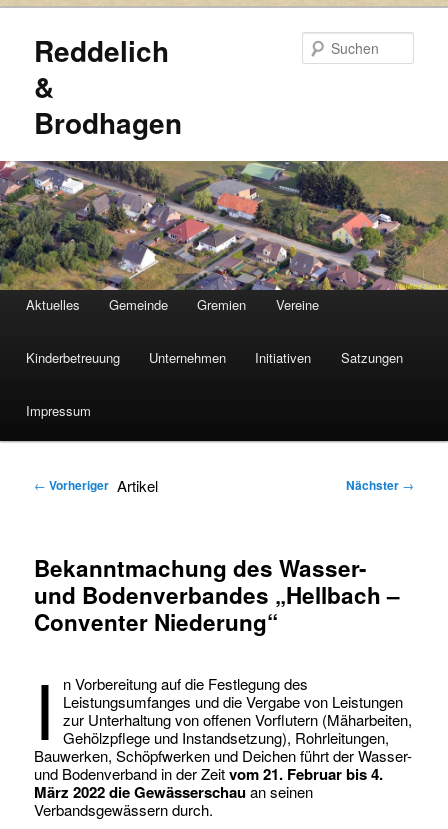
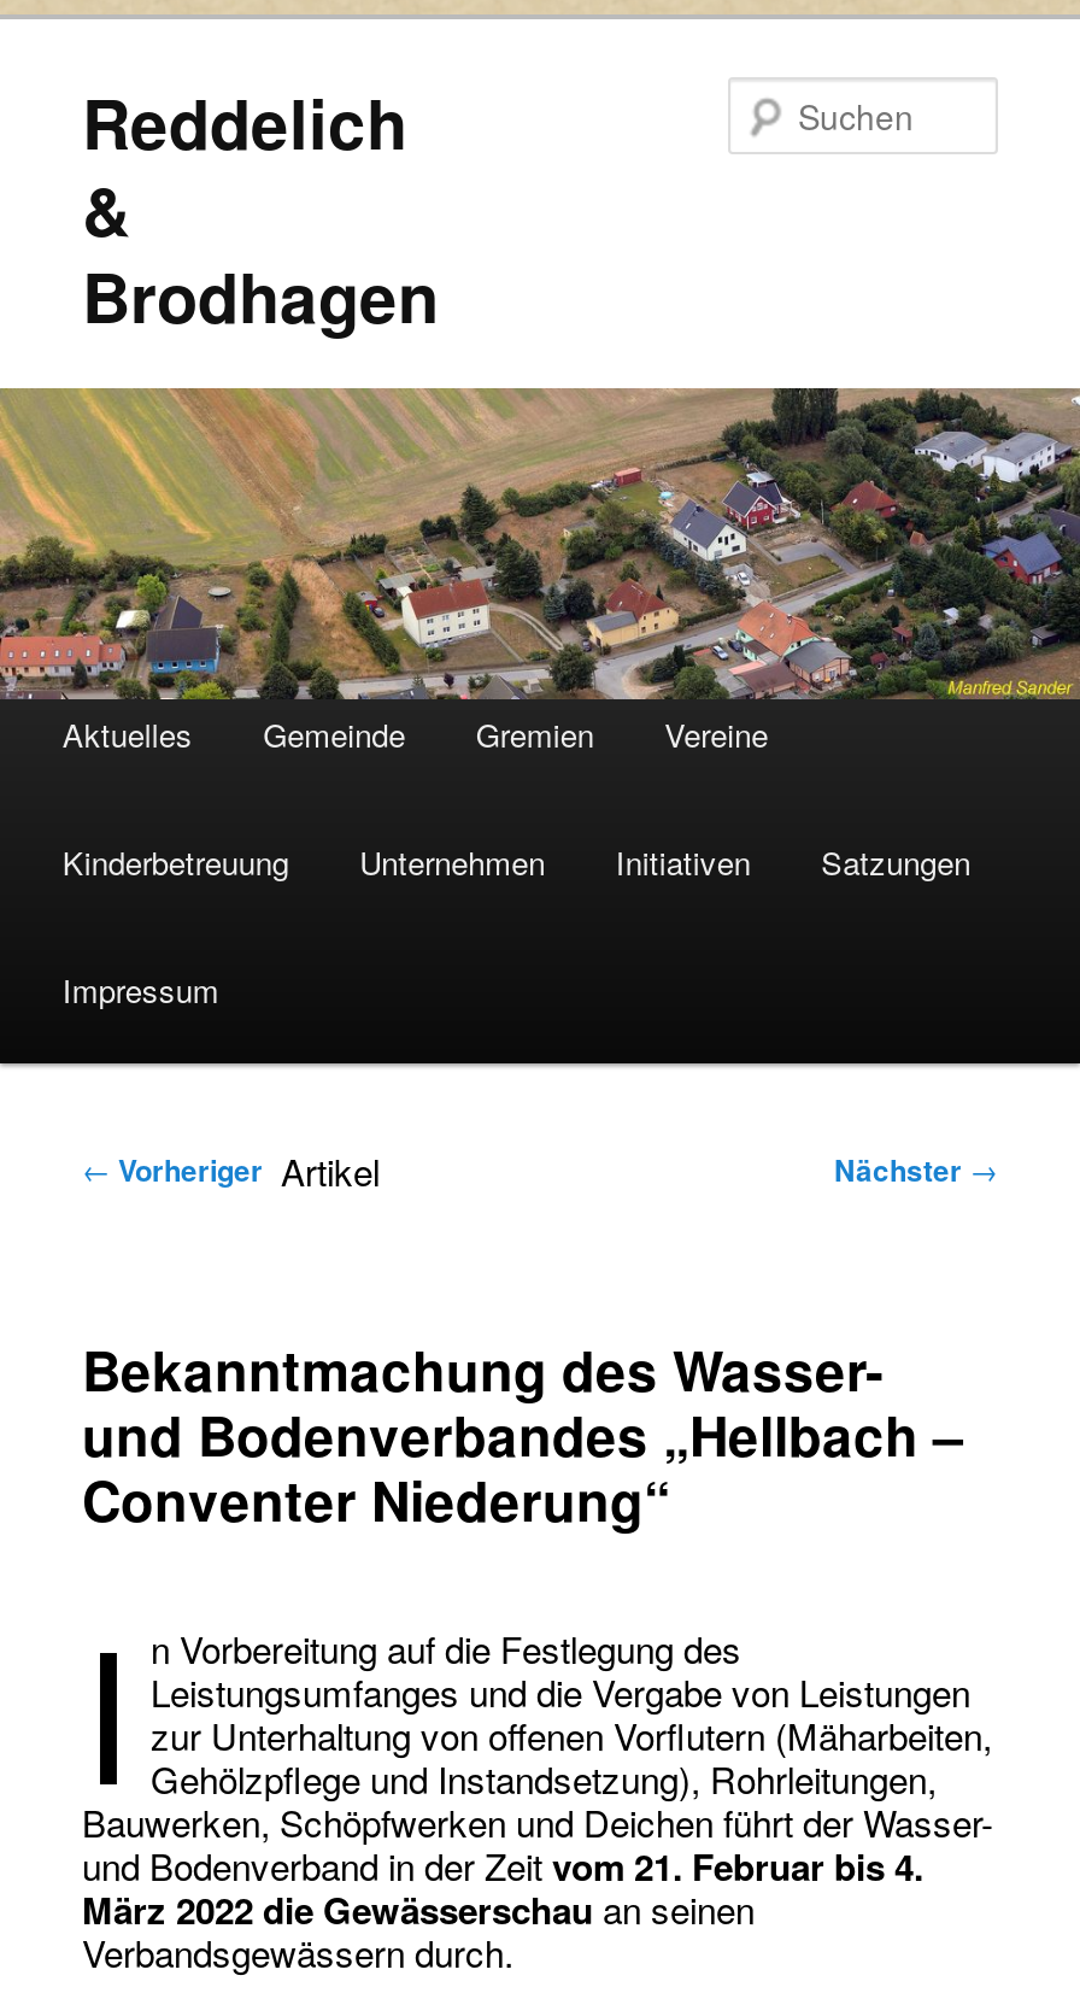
- [image]
+ [image]
